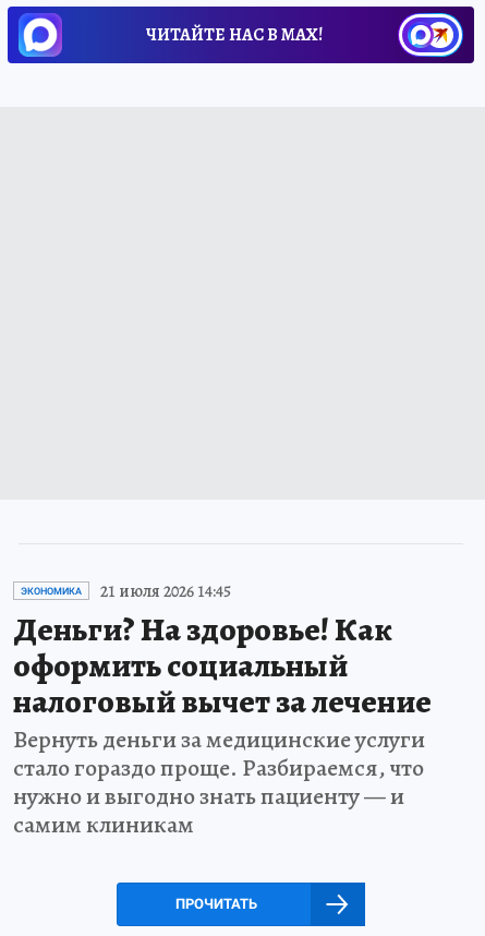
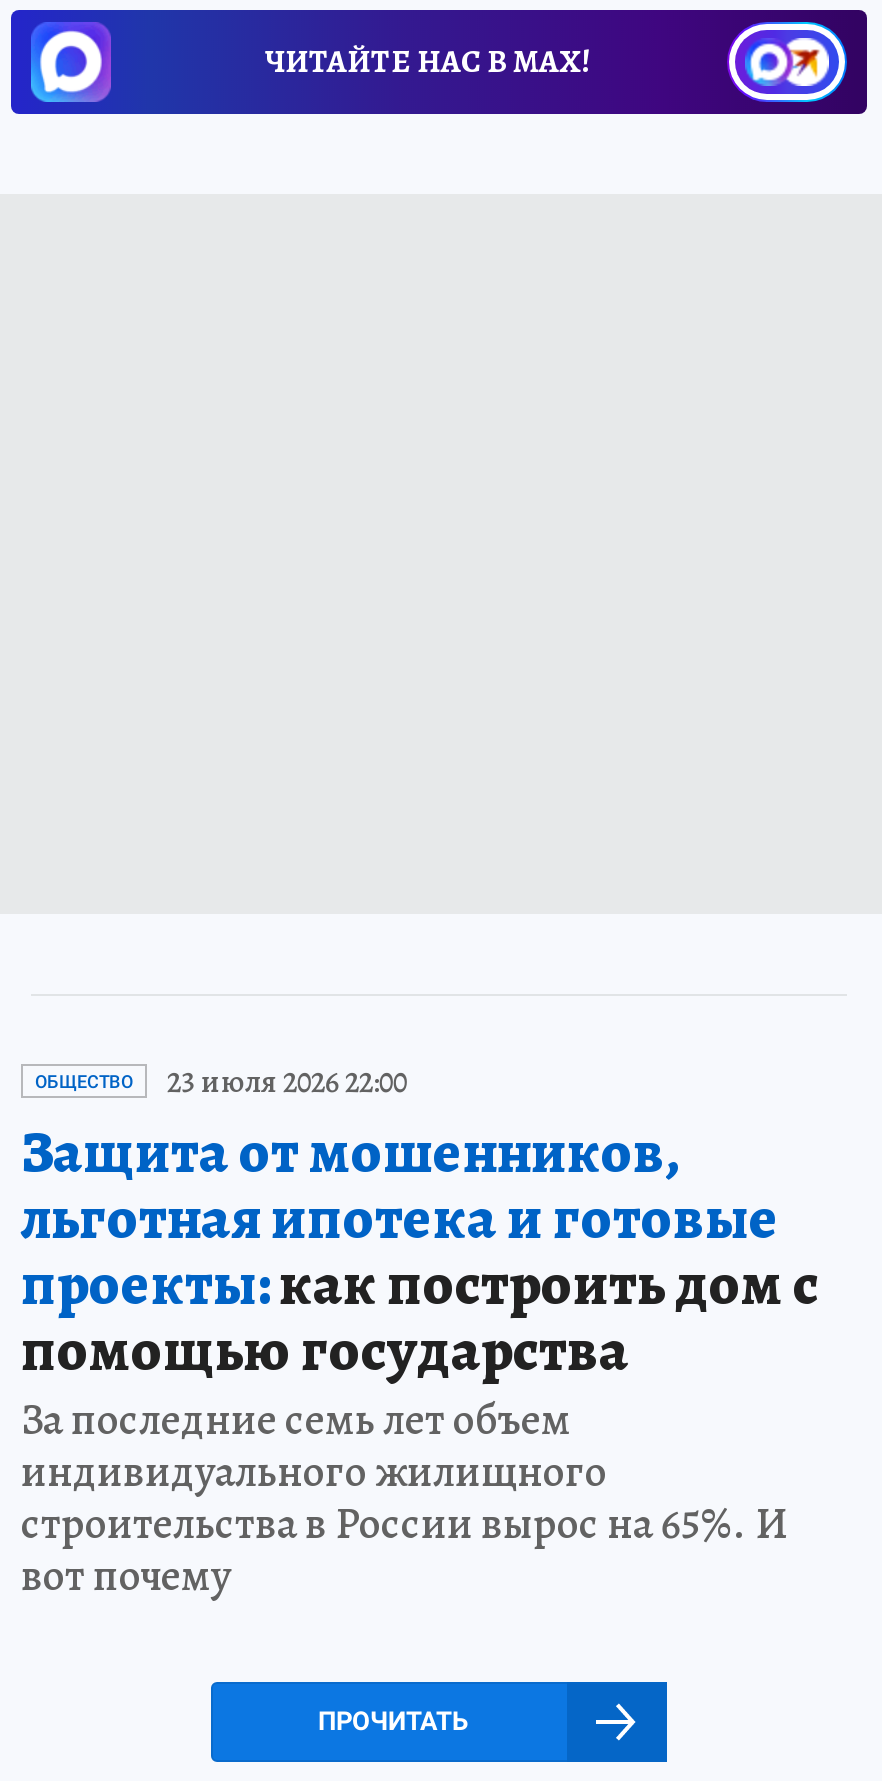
- ЭКОНОМИКА
- 21 июля 2026 14:45
- Деньги? На здоровье! Как
- оформить социальный
- налоговый вычет за лечение
- Вернуть деньги за медицинские услуги
- стало гораздо проще. Разбираемся, что
- нужно и выгодно знать пациенту — и
- самим клиникам
+ ОБЩЕСТВО
+ 23 июля 2026 22:00
+ Защита от мошенников,
+ льготная ипотека и готовые
+ проекты:как построить дом с
+ помощью государства
+ За последние семь лет объем
+ индивидуального жилищного
+ строительства в России вырос на 65%. И
+ вот почему
